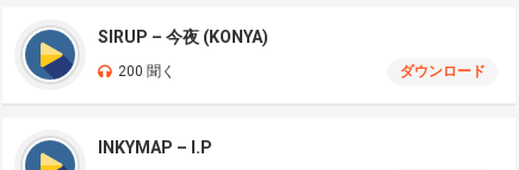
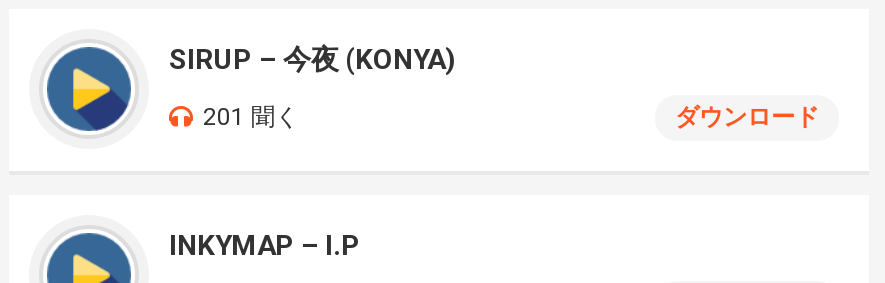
- 200 聞く
+ 201 聞く
